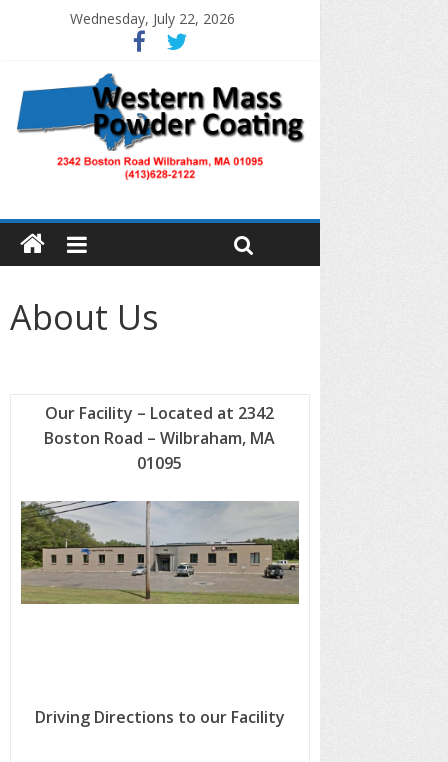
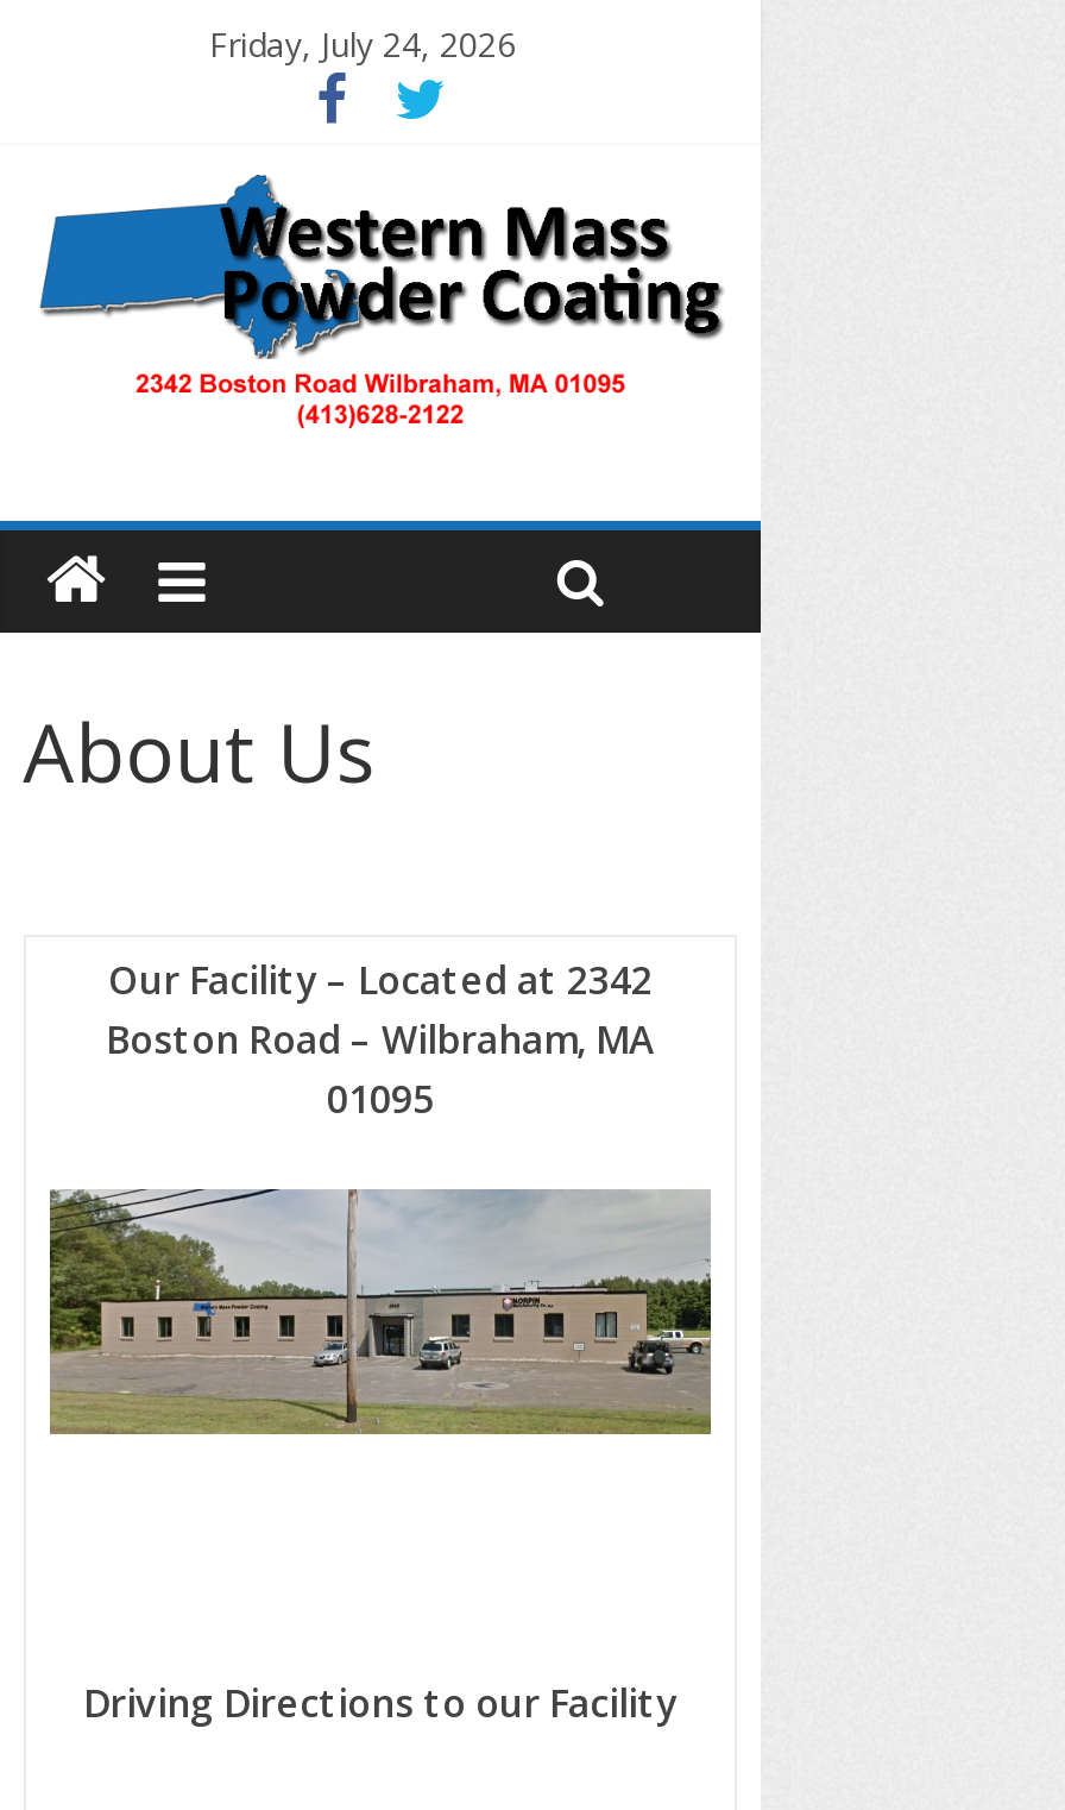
- Wednesday, July 22, 2026
+ Friday, July 24, 2026
